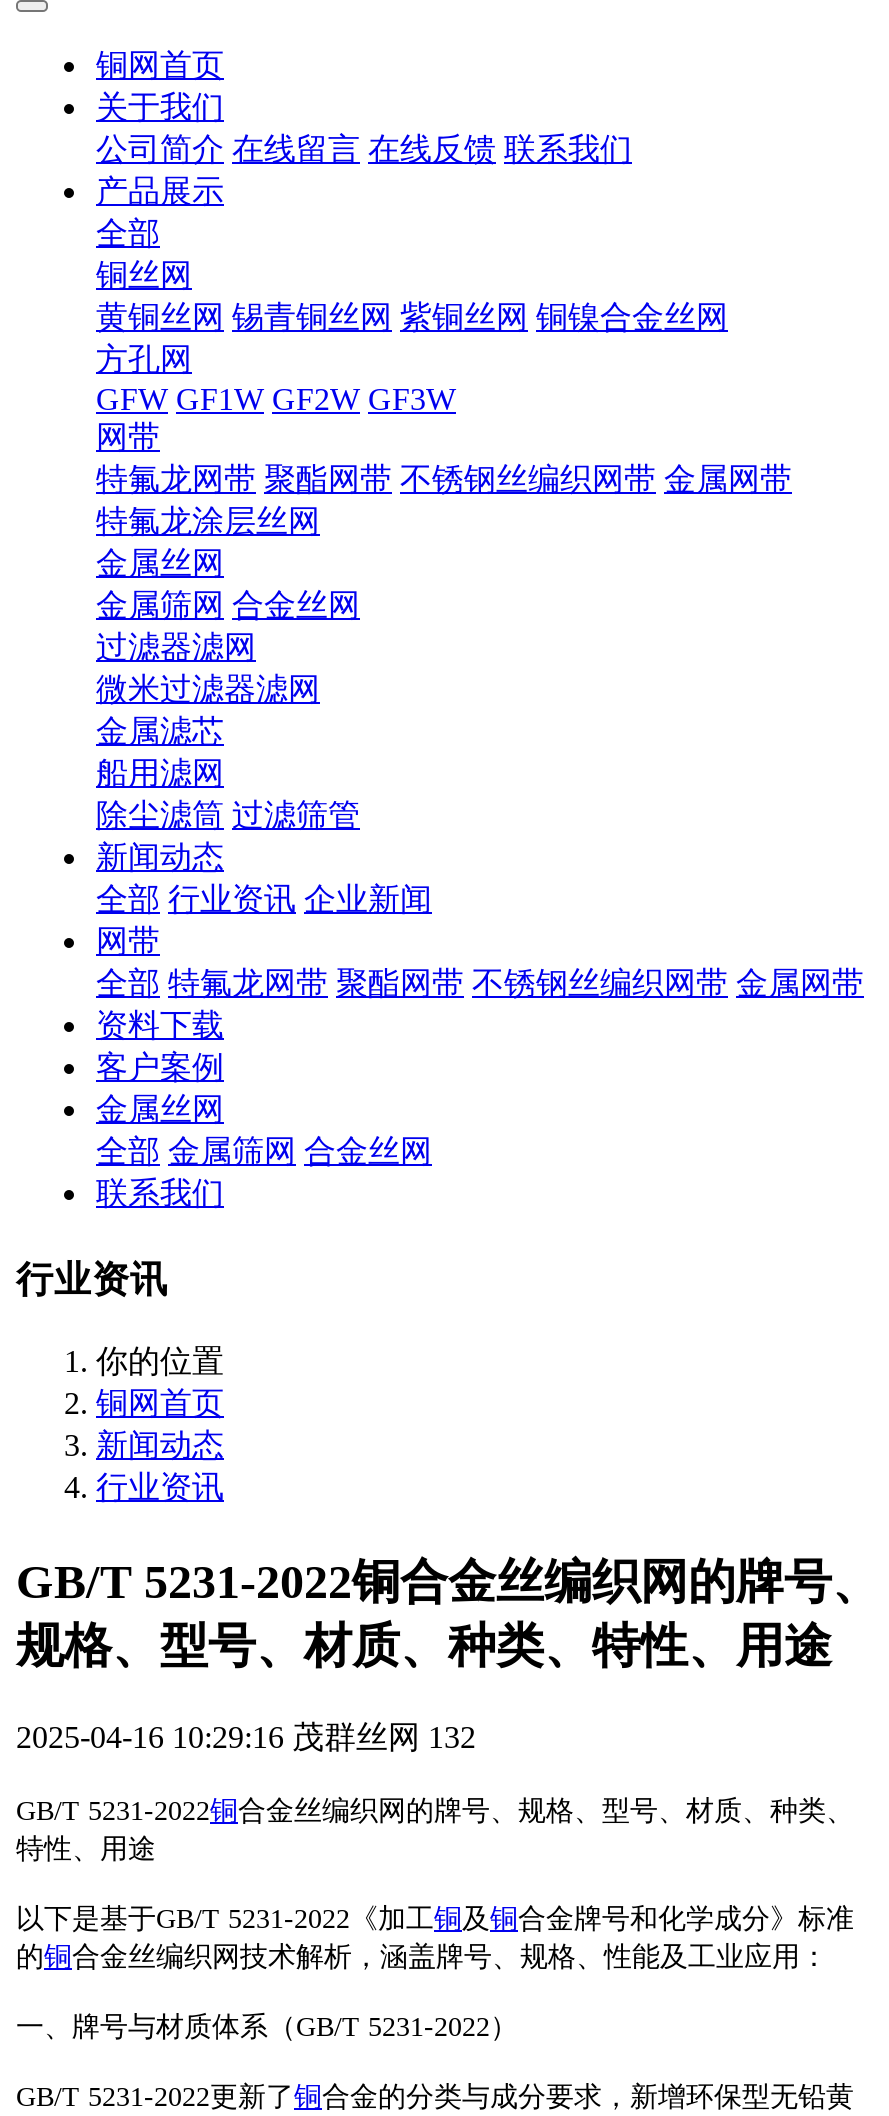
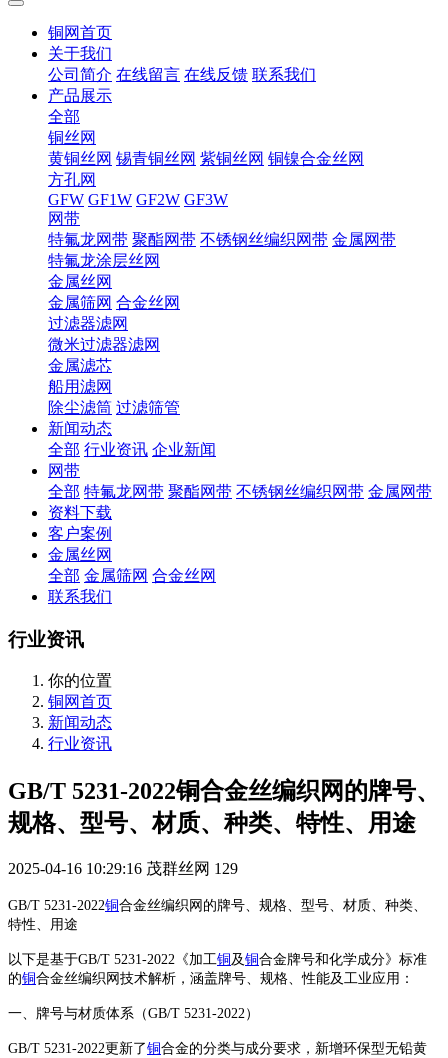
- 2025-04-16 10:29:16 茂群丝网 132
+ 2025-04-16 10:29:16 茂群丝网 129
